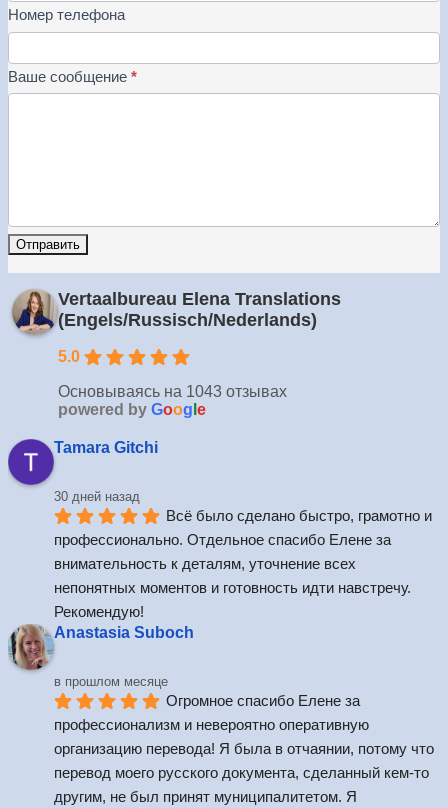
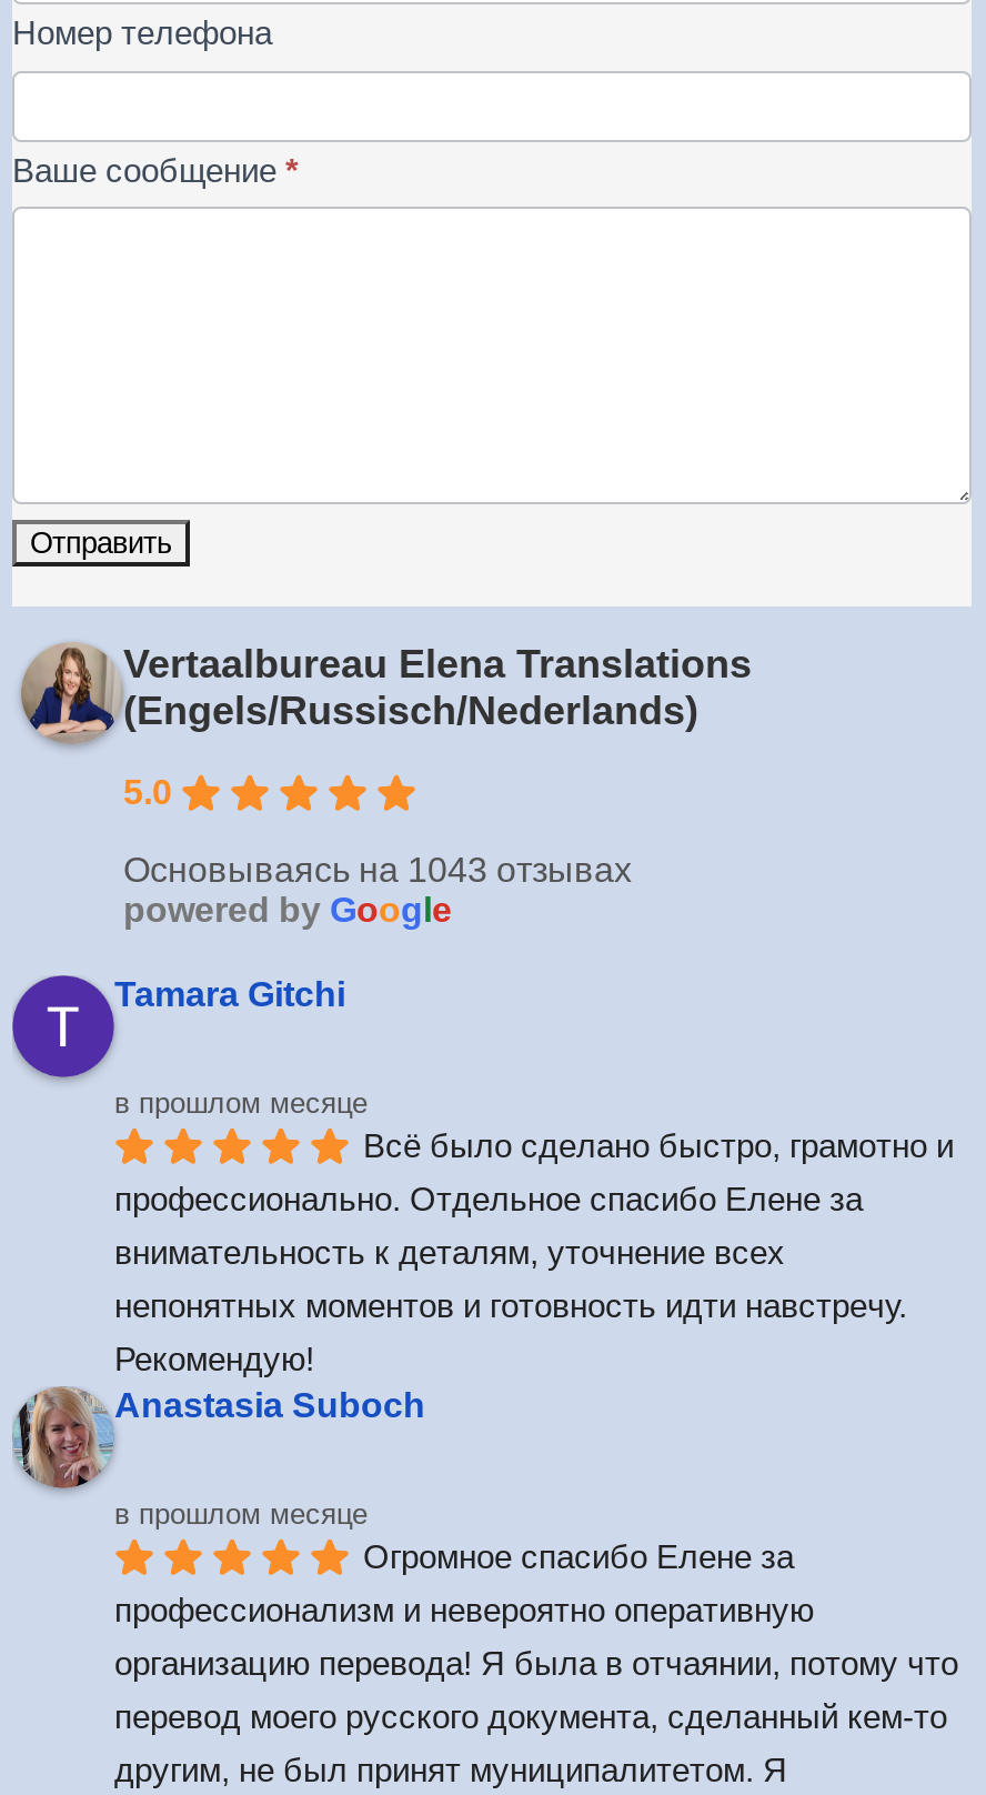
- 30 дней назад
+ в прошлом месяце
